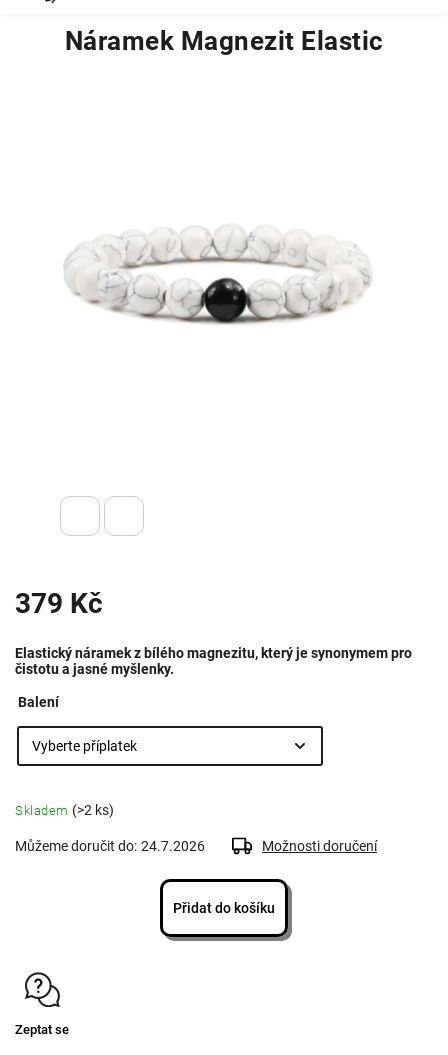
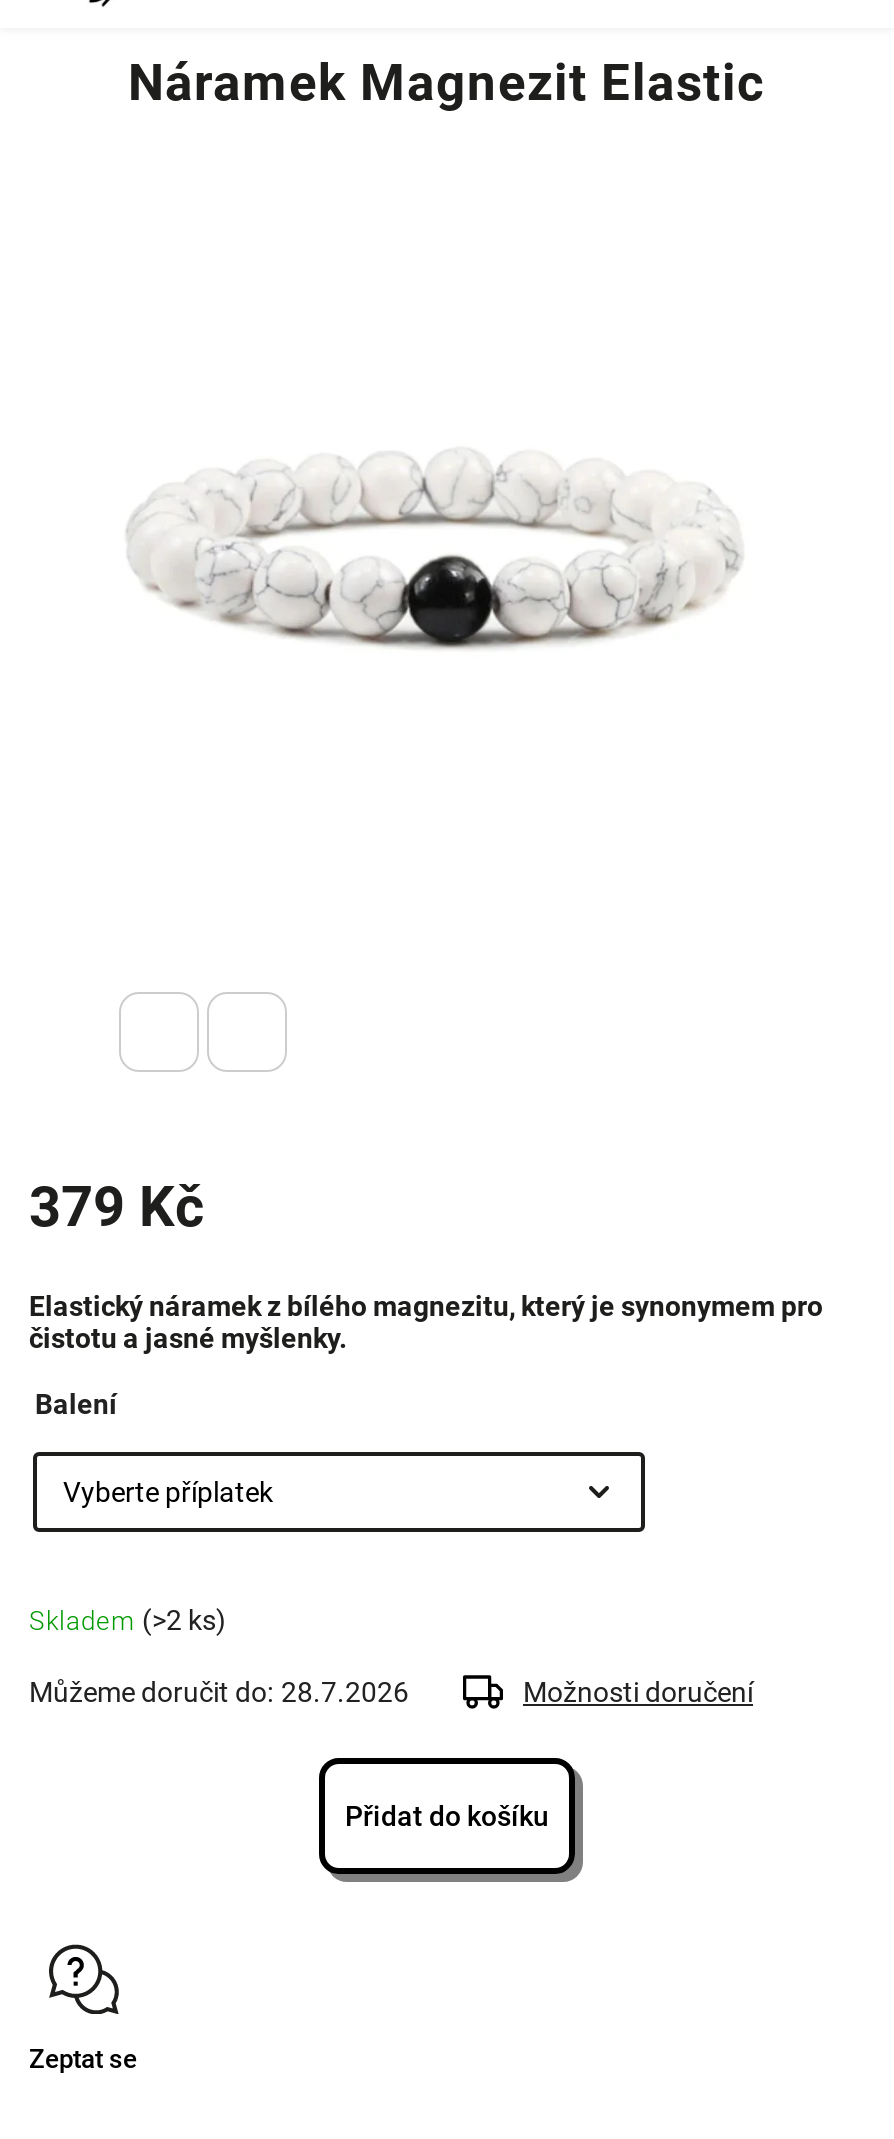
- Můžeme doručit do: 24.7.2026
+ Můžeme doručit do: 28.7.2026
